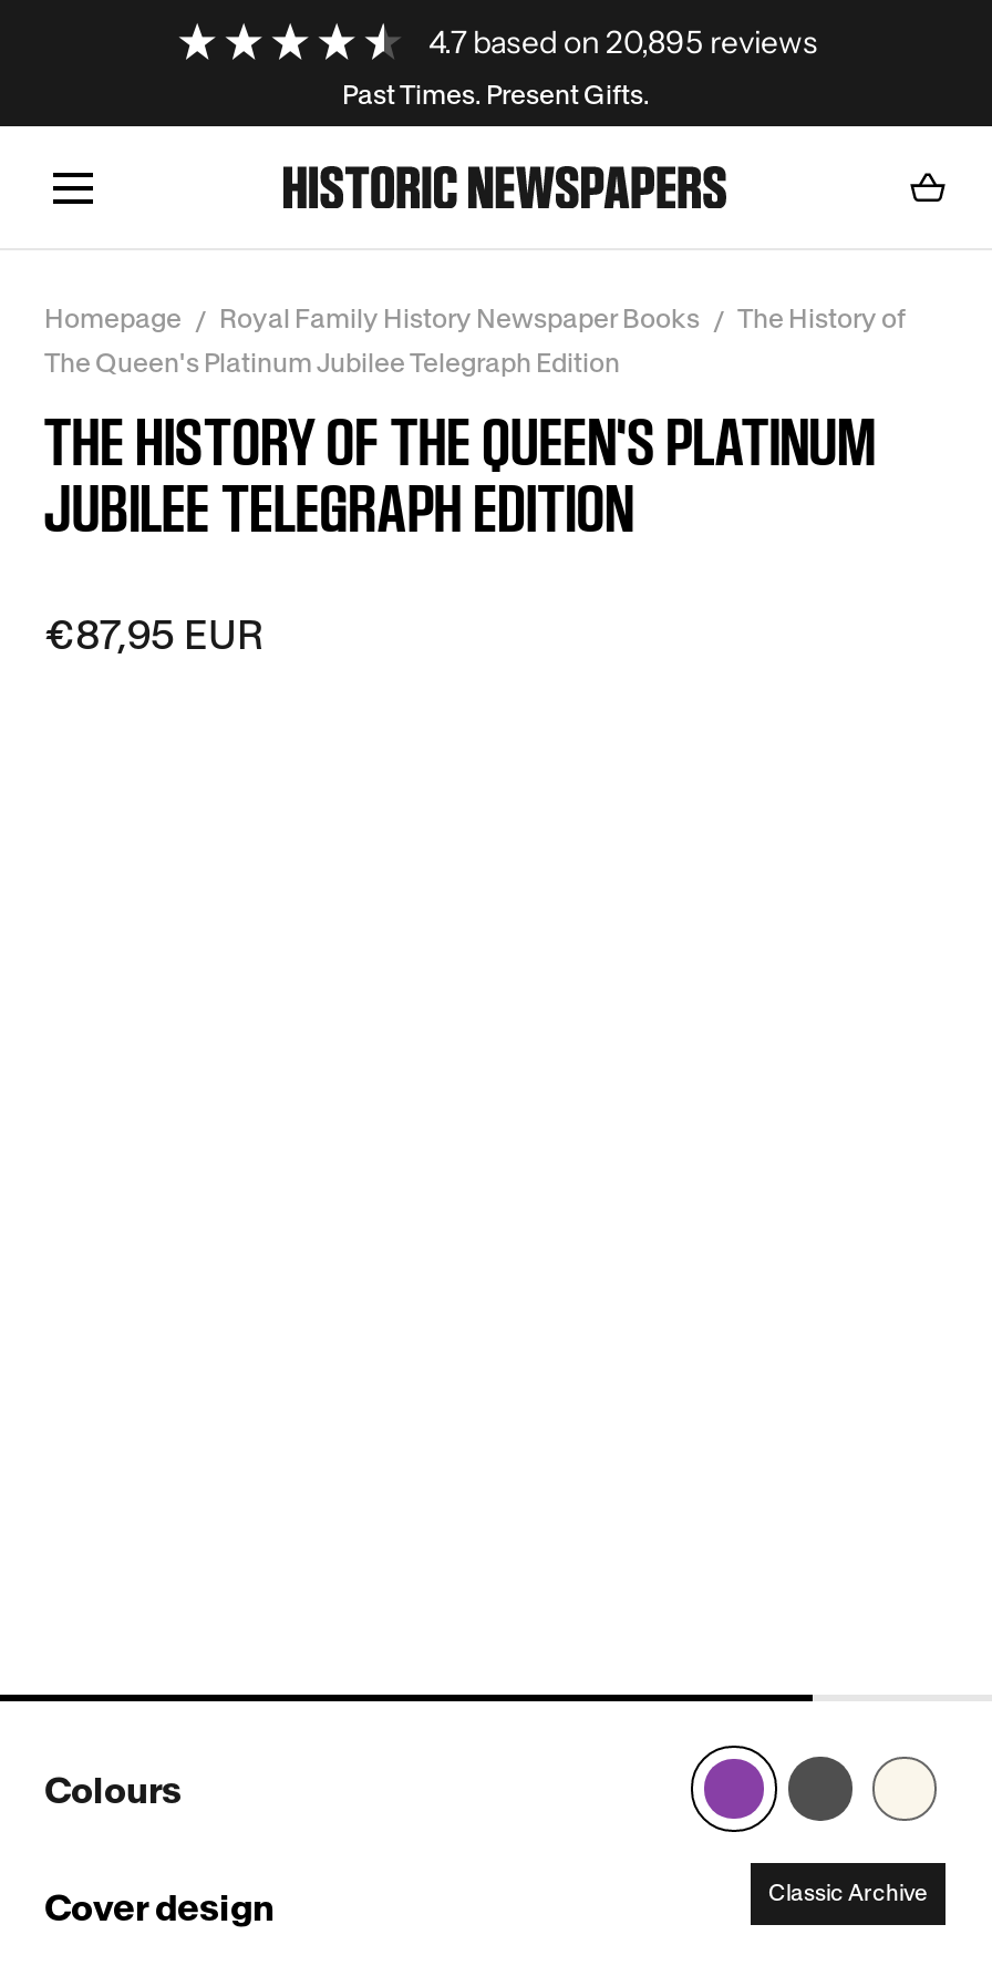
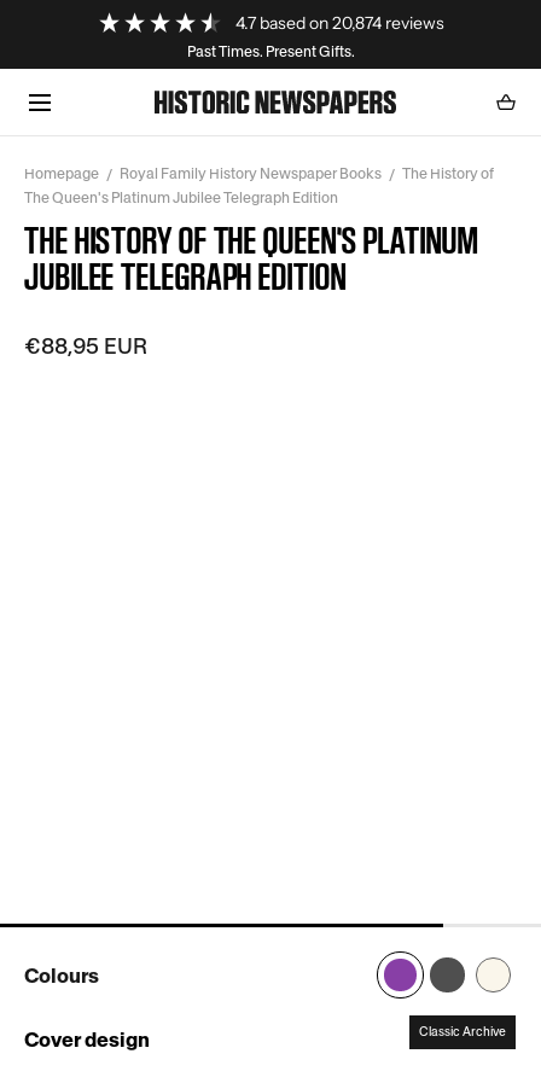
- 4.7 based on 20,895 reviews
+ 4.7 based on 20,874 reviews

- €87,95 EUR
+ €88,95 EUR
